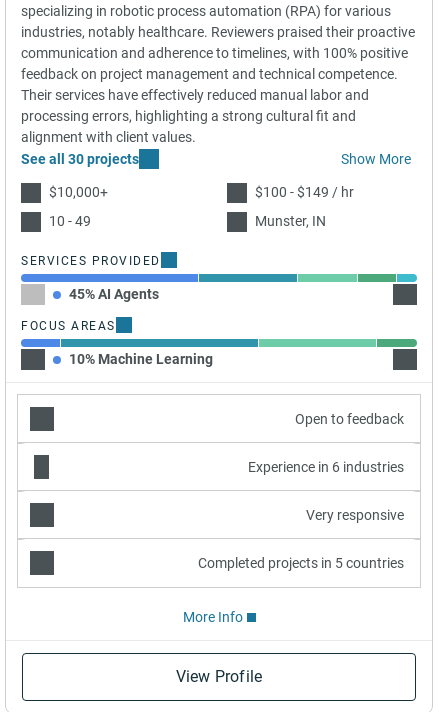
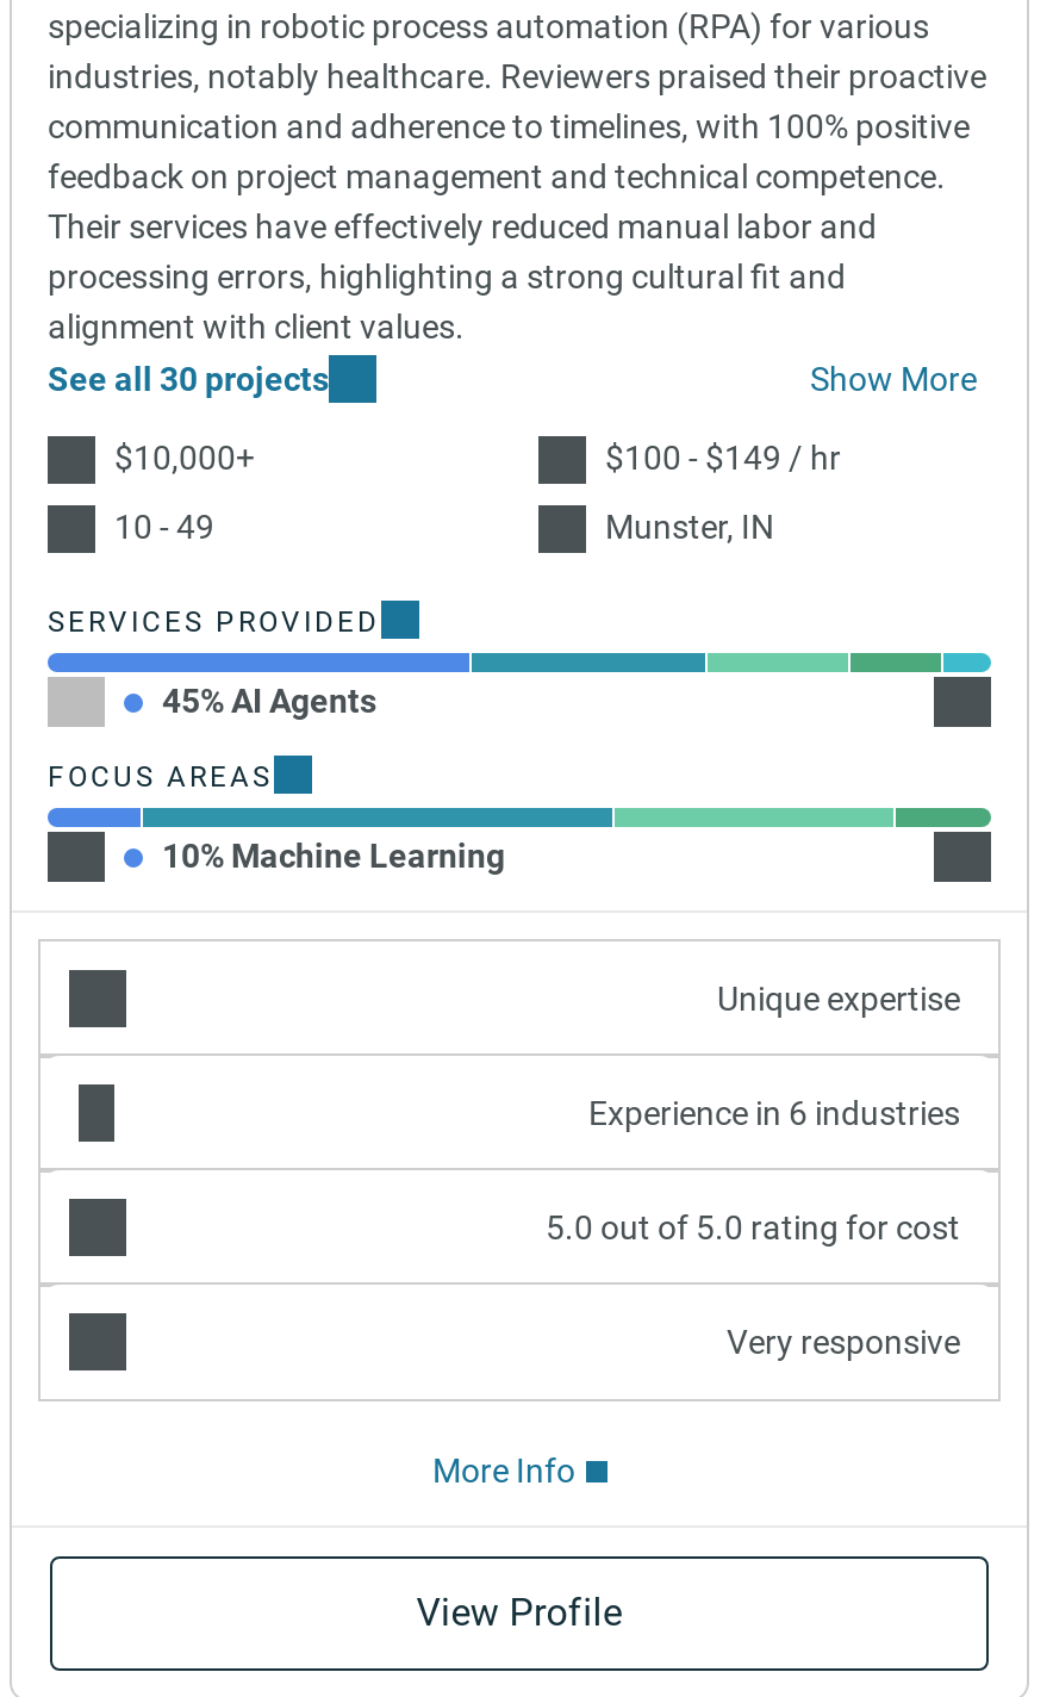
- Open to feedback
+ Unique expertise

+ 5.0 out of 5.0 rating for cost

moved down: Very responsive

- Completed projects in 5 countries
